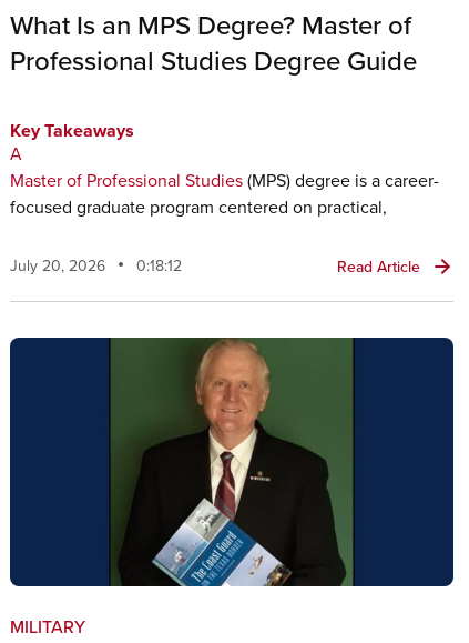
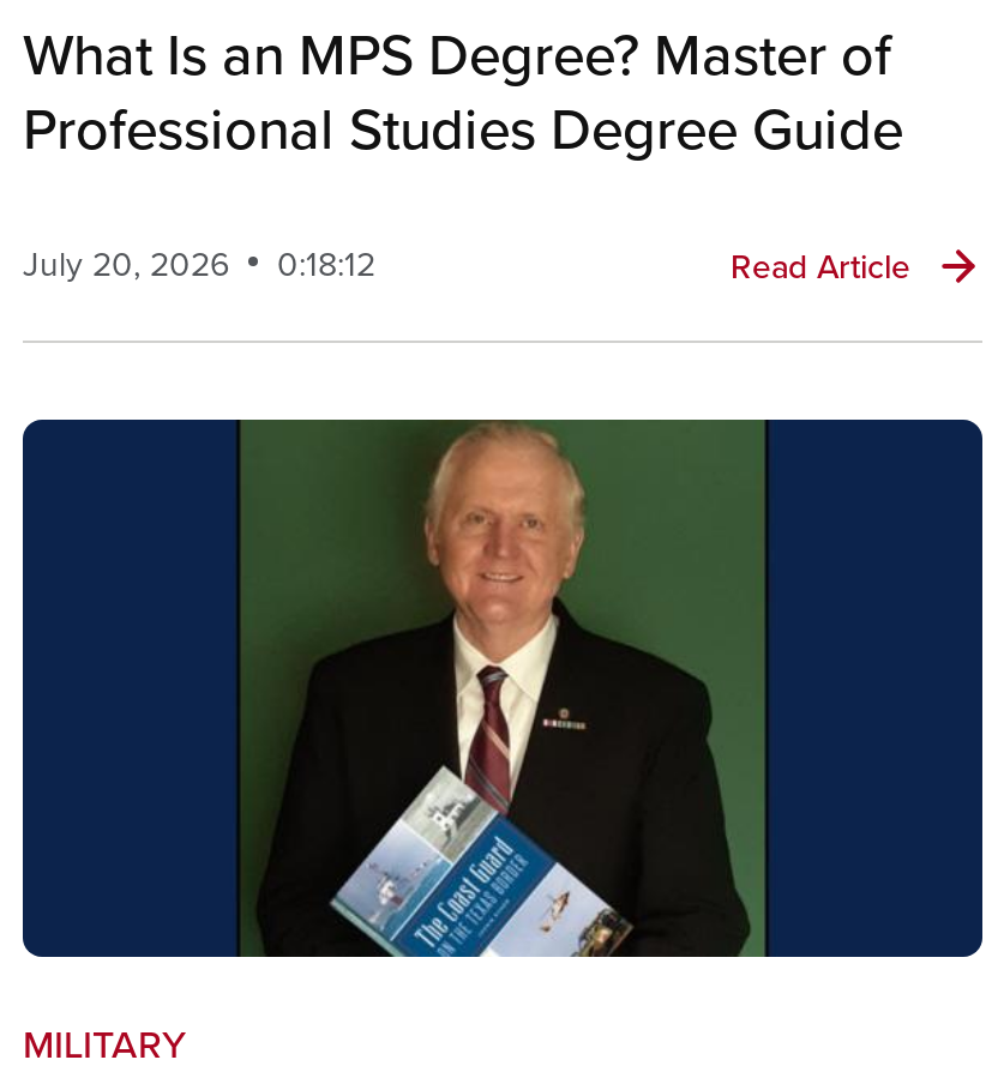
- Key Takeaways
- A
- Master of Professional Studies (MPS) degree is a career-
- focused graduate program centered on practical,
